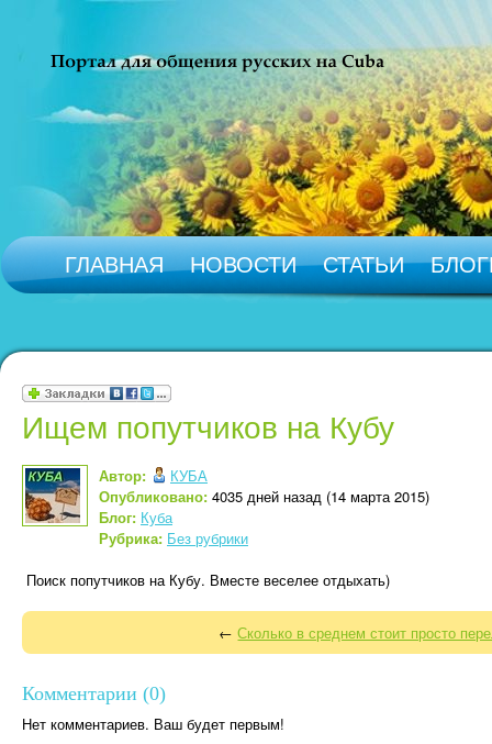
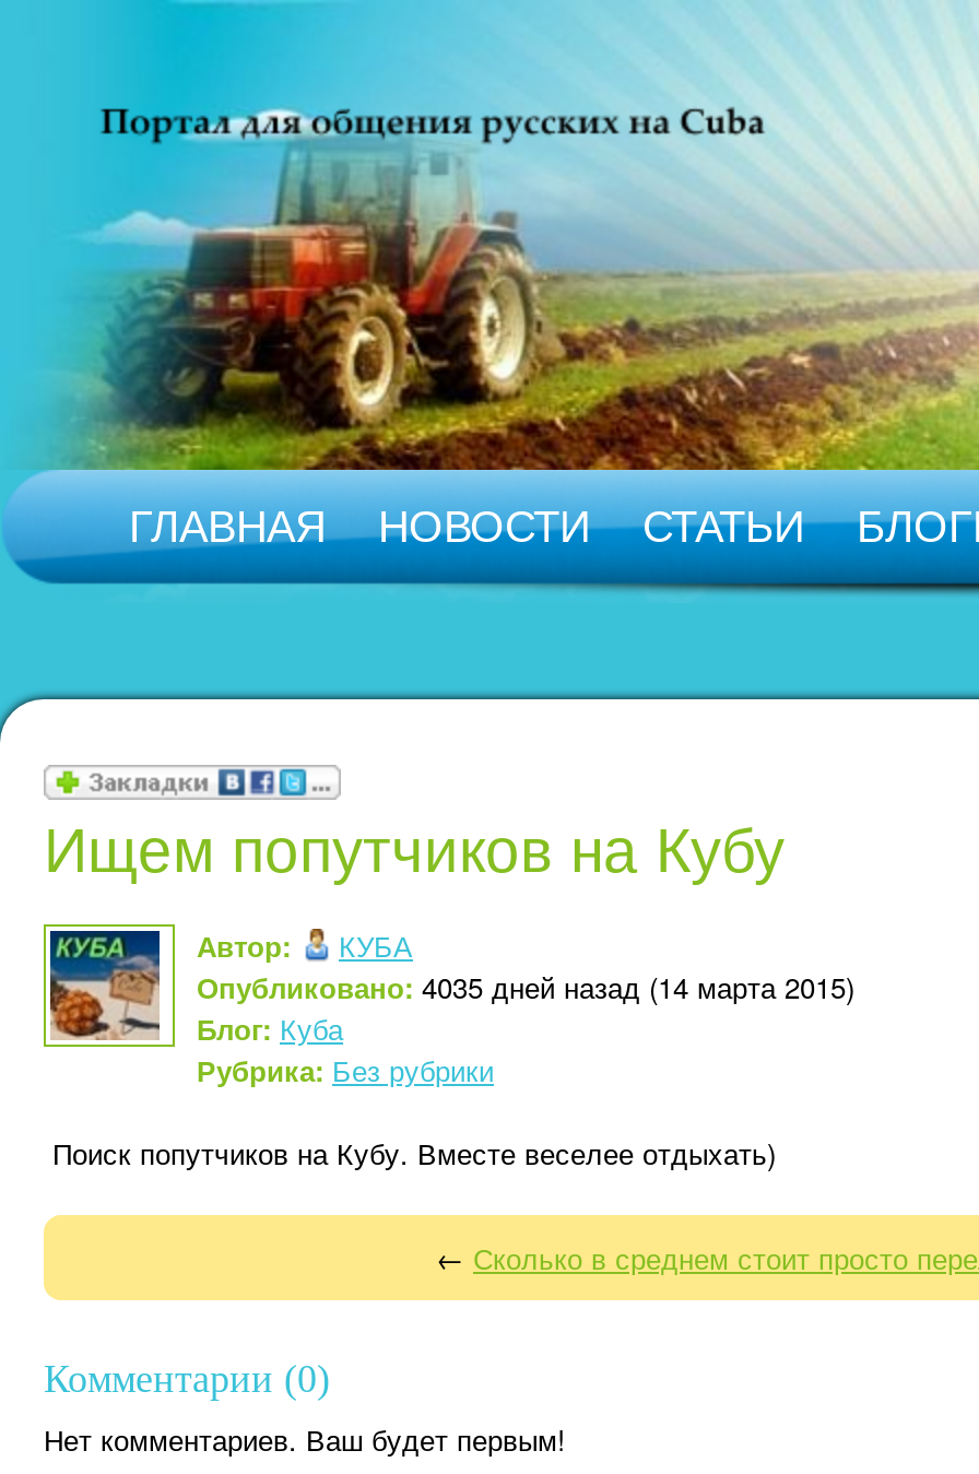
- [image]
+ [image]
